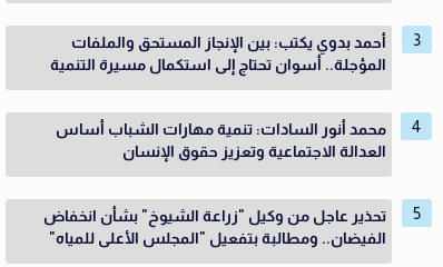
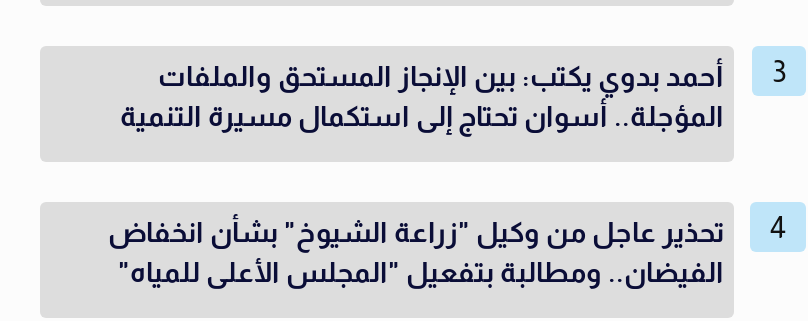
- محمد أنور السادات: تنمية مهارات الشباب أساس
- العدالة الاجتماعية وتعزيز حقوق الإنسان
